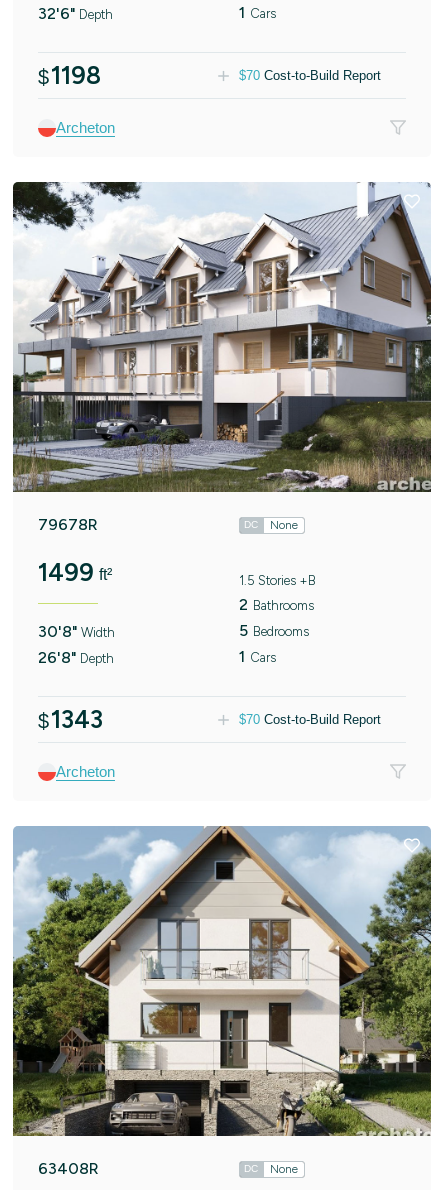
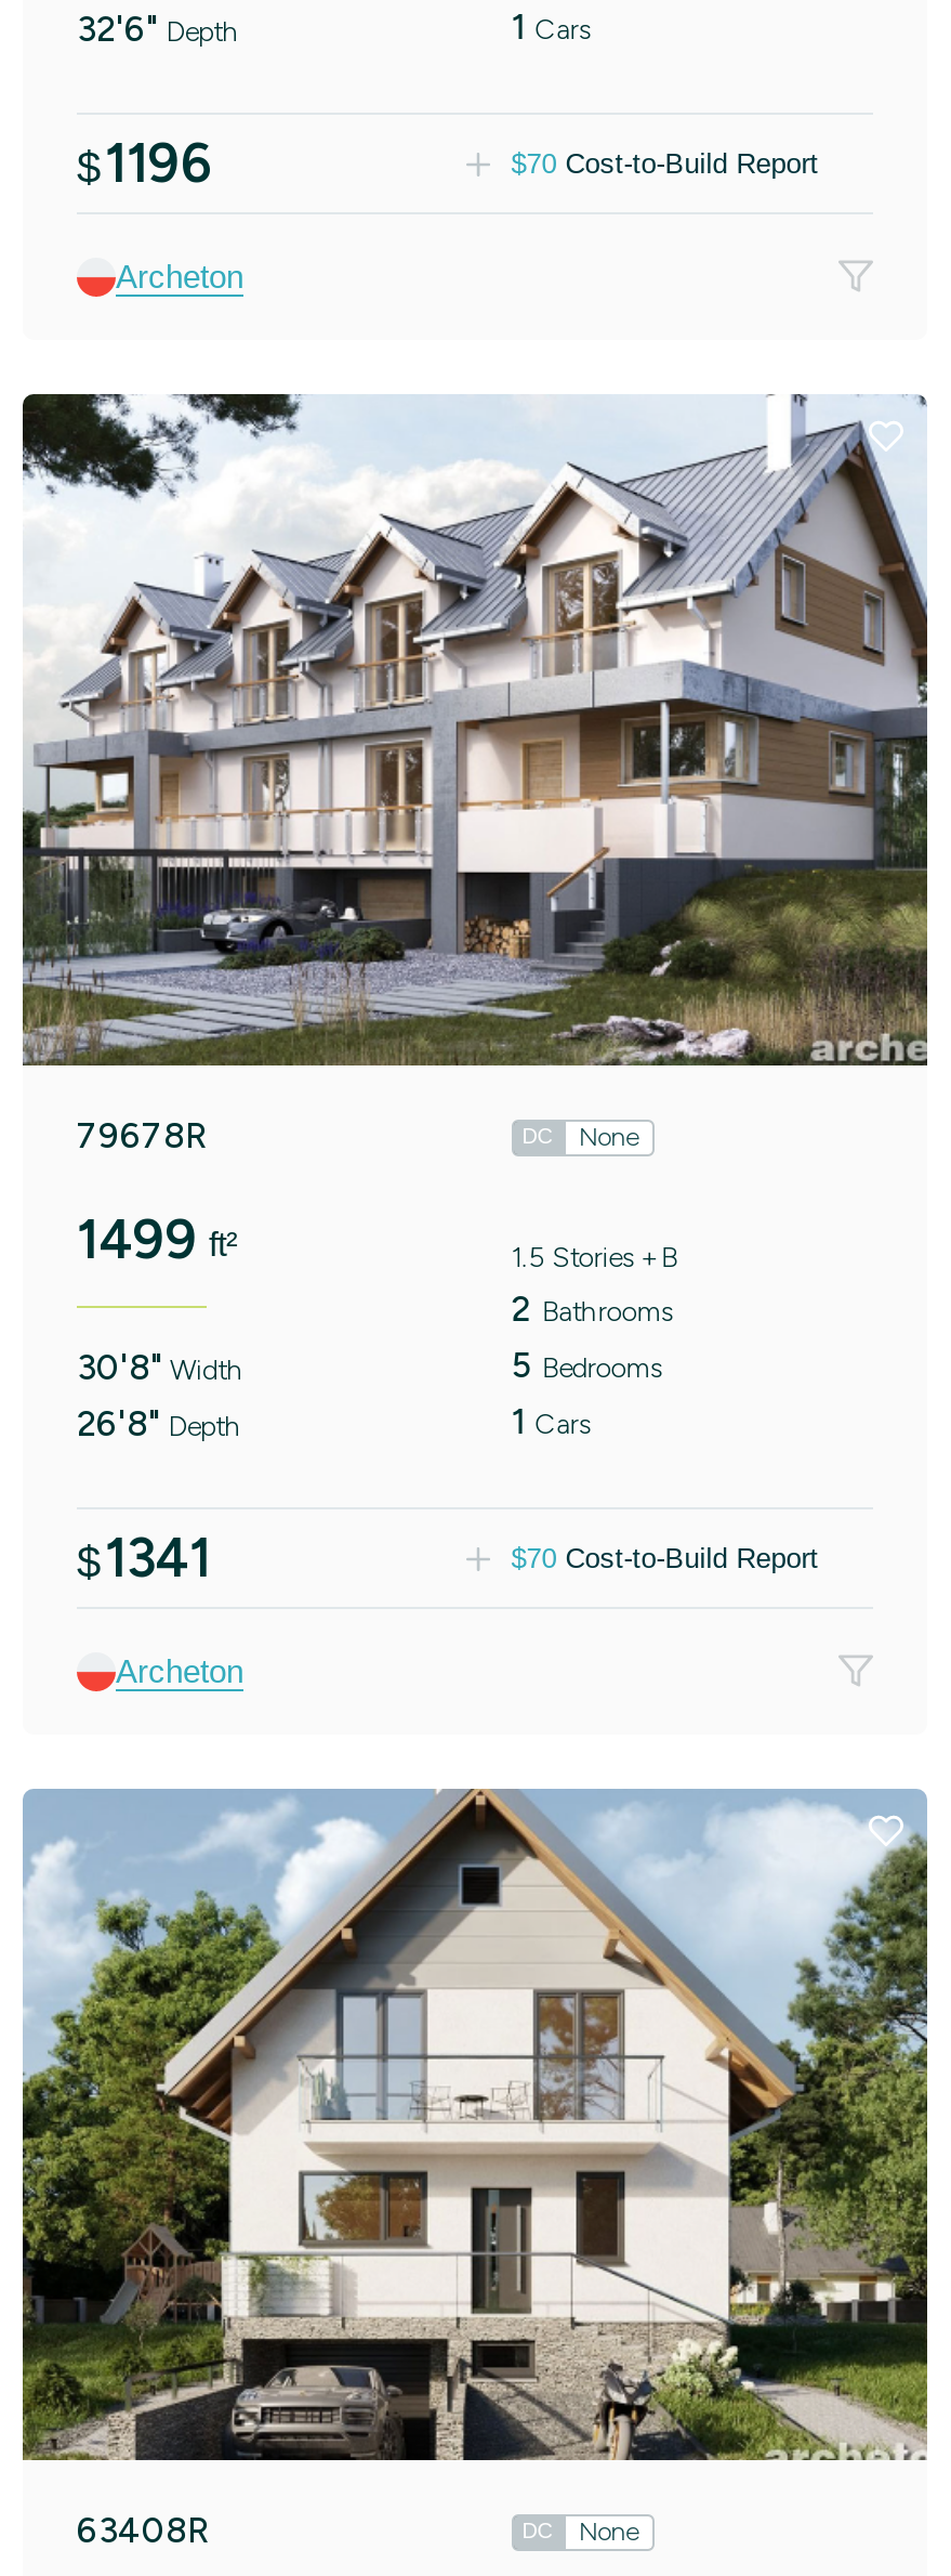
- $ 1198
+ $ 1196

- $ 1343
+ $ 1341
